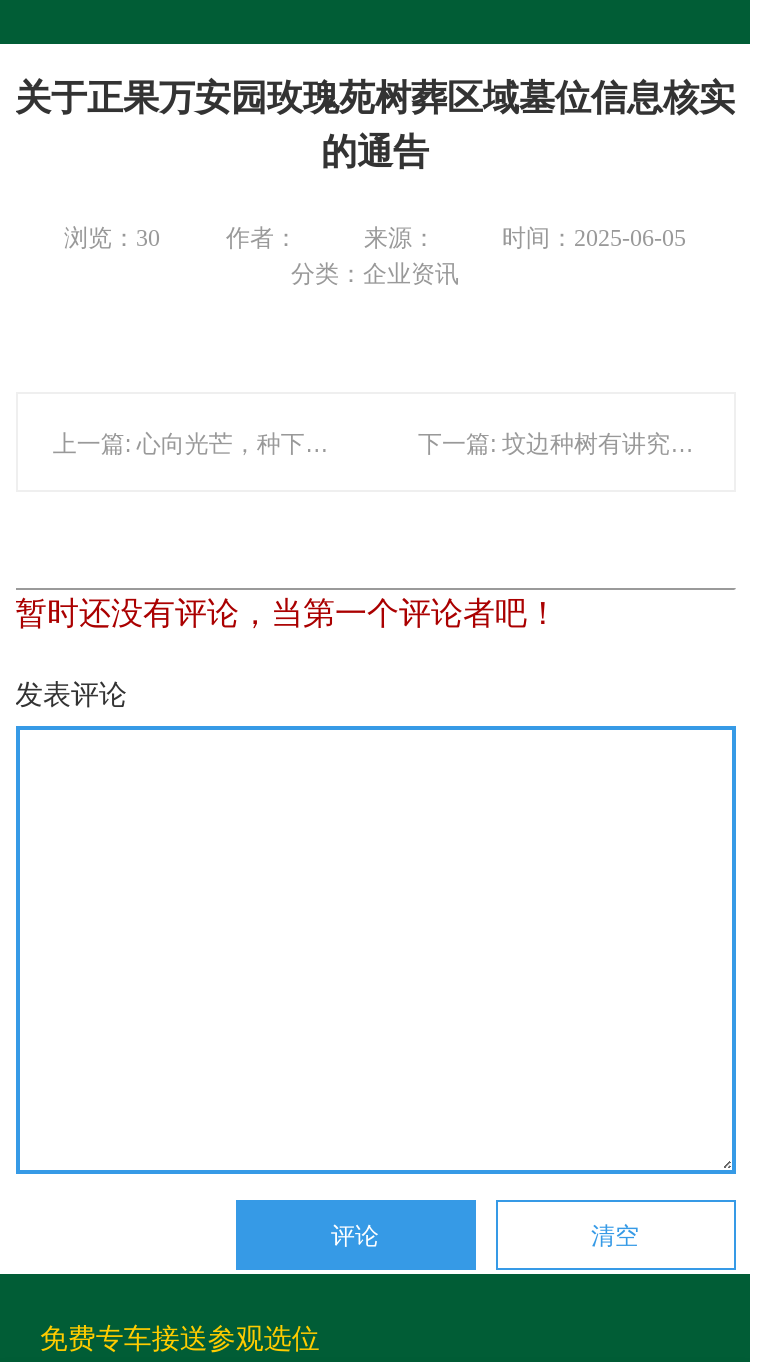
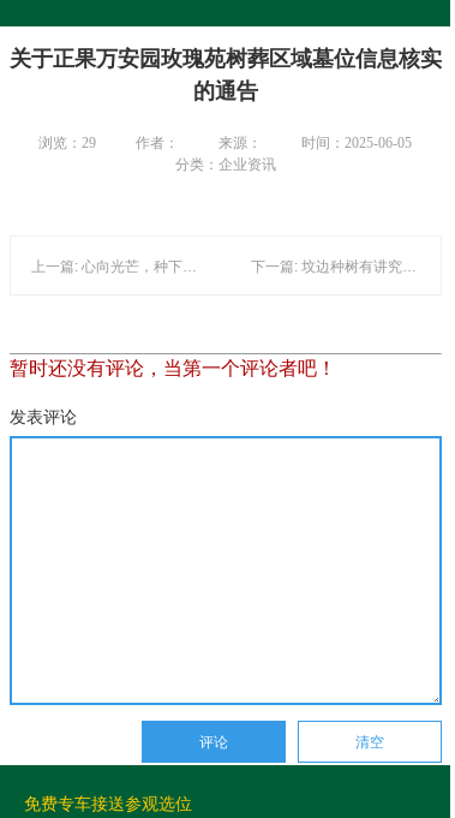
- 浏览：30
+ 浏览：29
